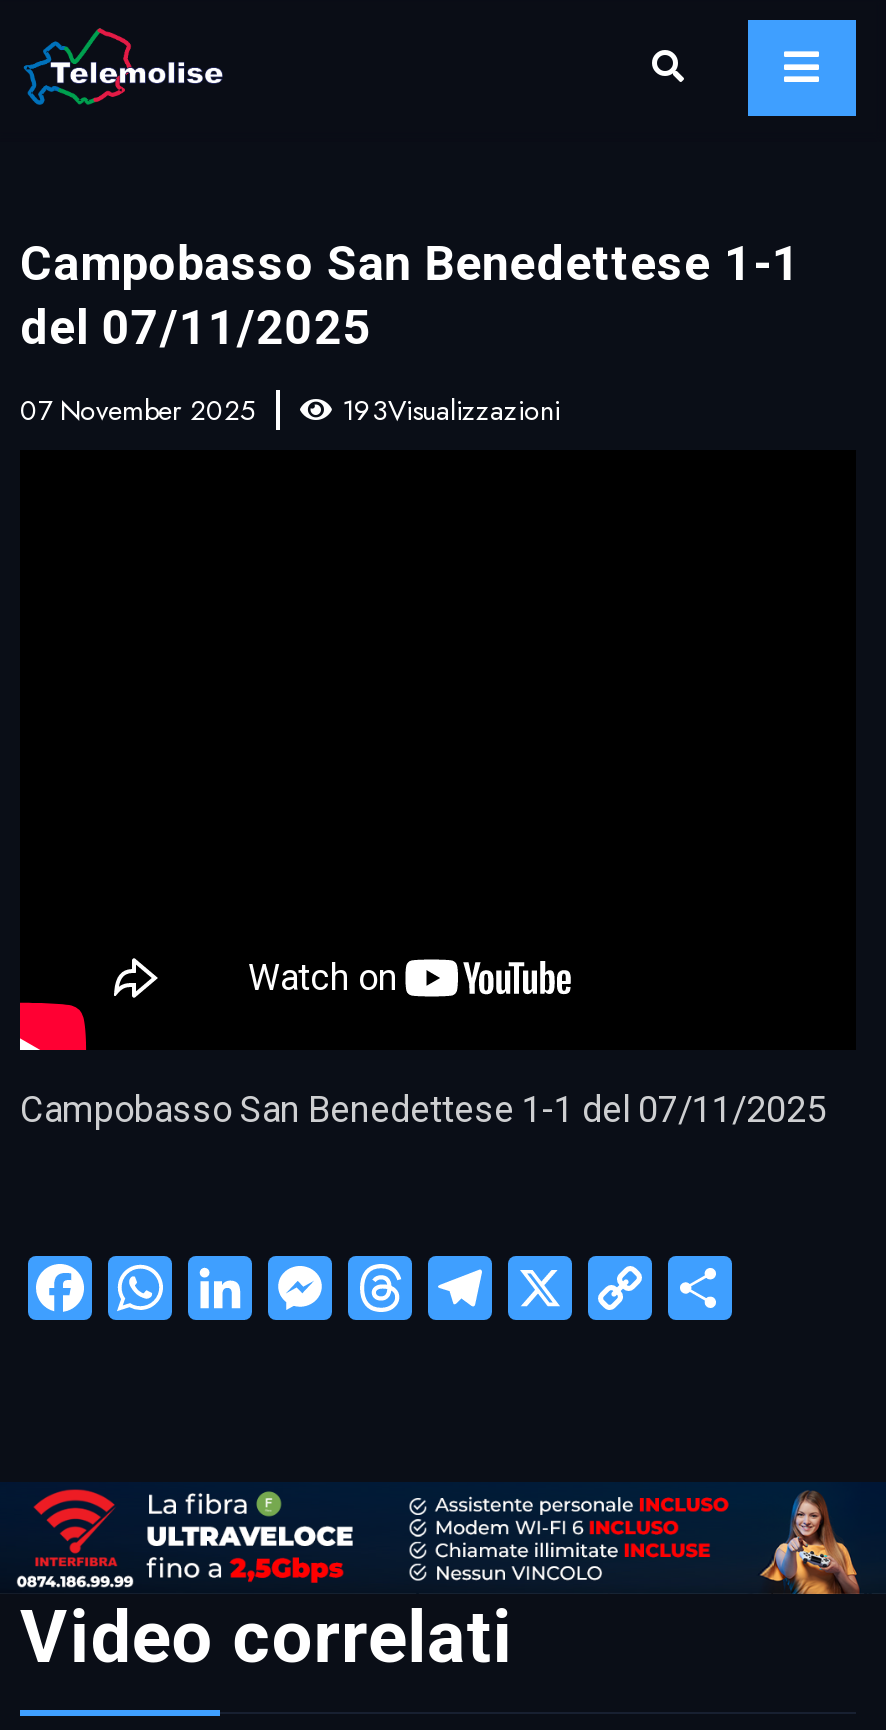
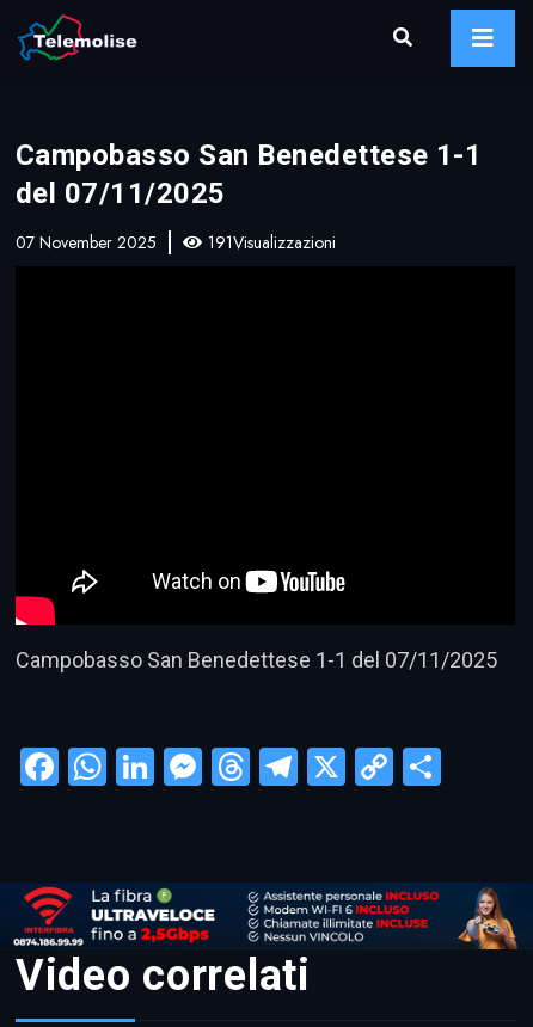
- 193Visualizzazioni
+ 191Visualizzazioni
